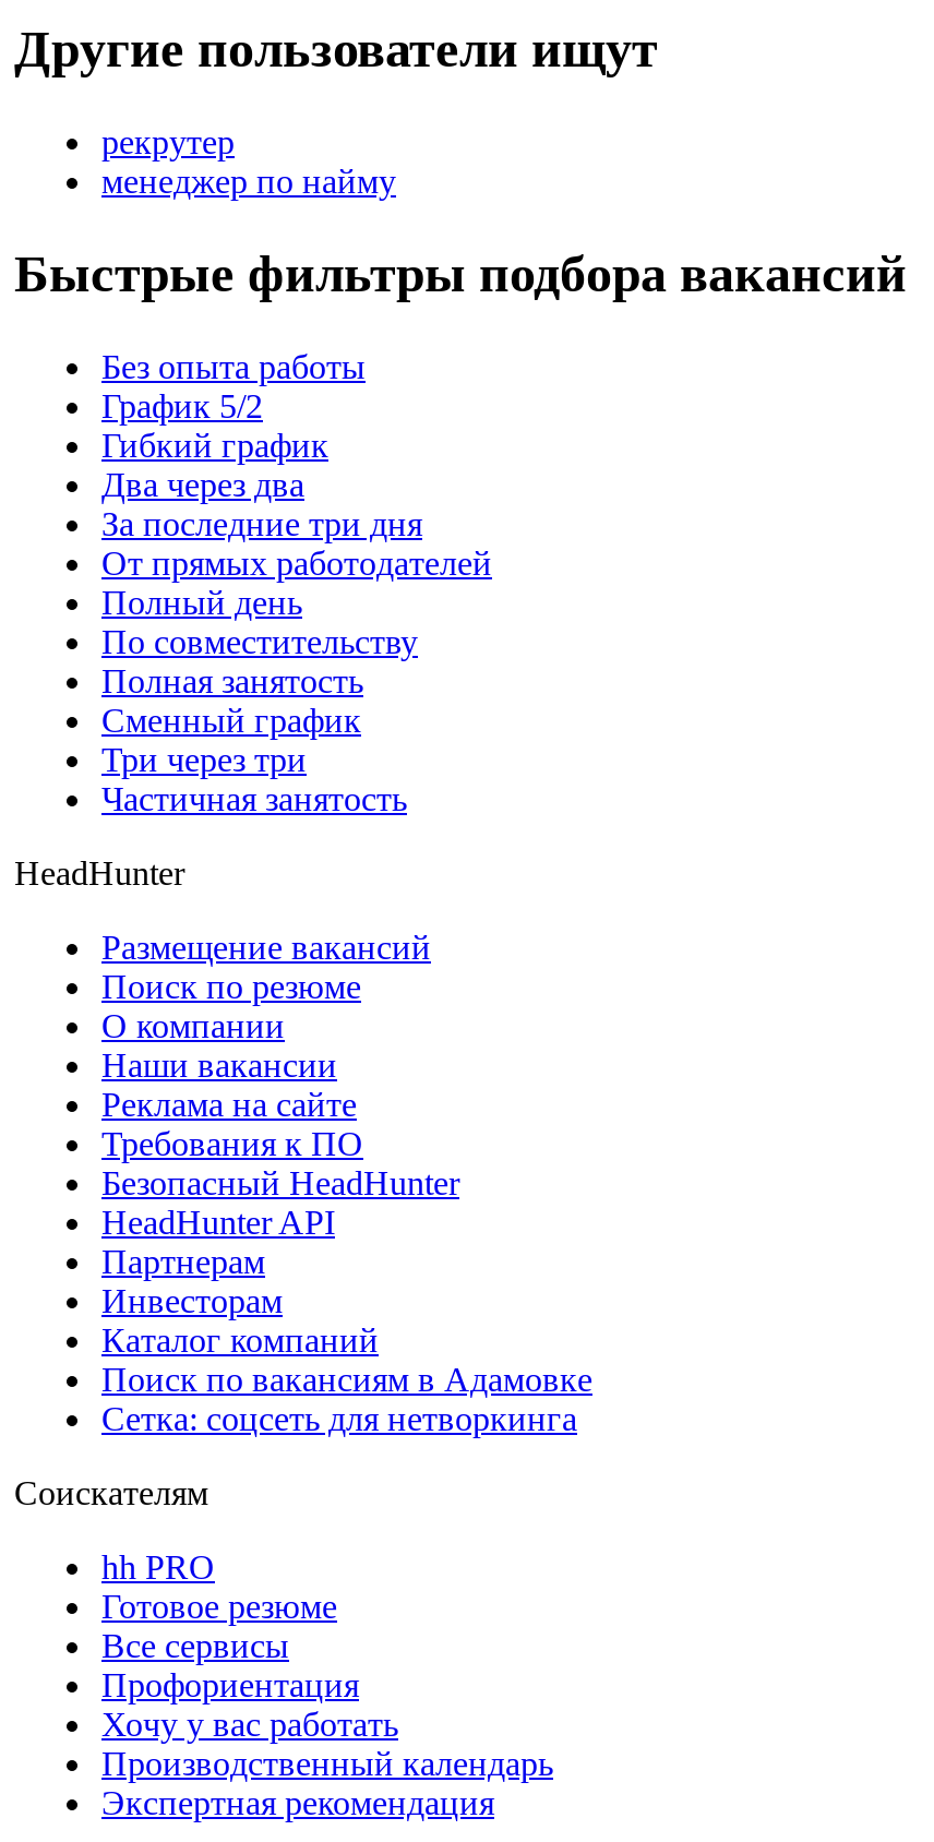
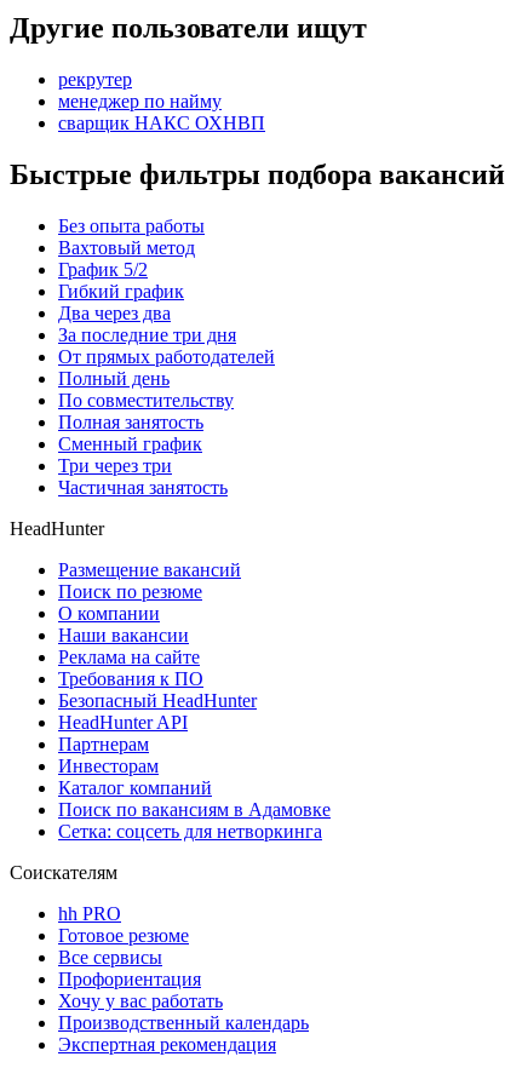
+ сварщик НАКС ОХНВП

+ Вахтовый метод
